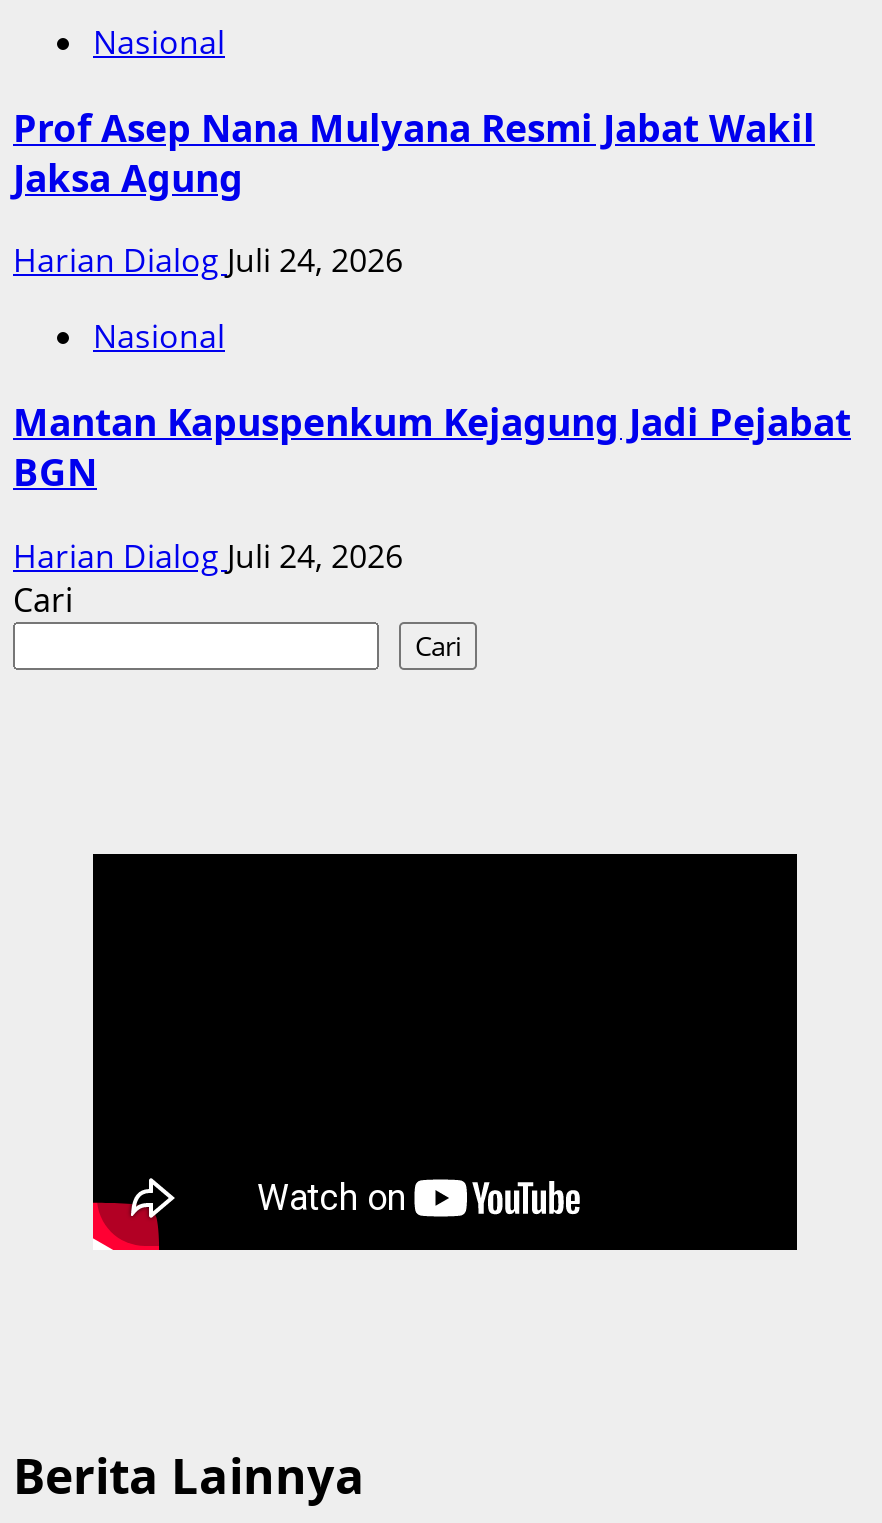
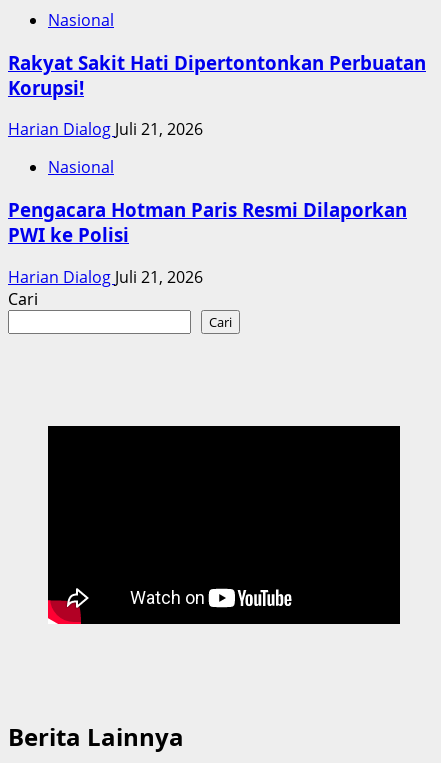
- Prof Asep Nana Mulyana Resmi Jabat Wakil
- Jaksa Agung
+ Rakyat Sakit Hati Dipertontonkan Perbuatan
+ Korupsi!

- Harian Dialog Juli 24, 2026
+ Harian Dialog Juli 21, 2026

- Mantan Kapuspenkum Kejagung Jadi Pejabat
- BGN
+ Pengacara Hotman Paris Resmi Dilaporkan
+ PWI ke Polisi

- Harian Dialog Juli 24, 2026
+ Harian Dialog Juli 21, 2026
